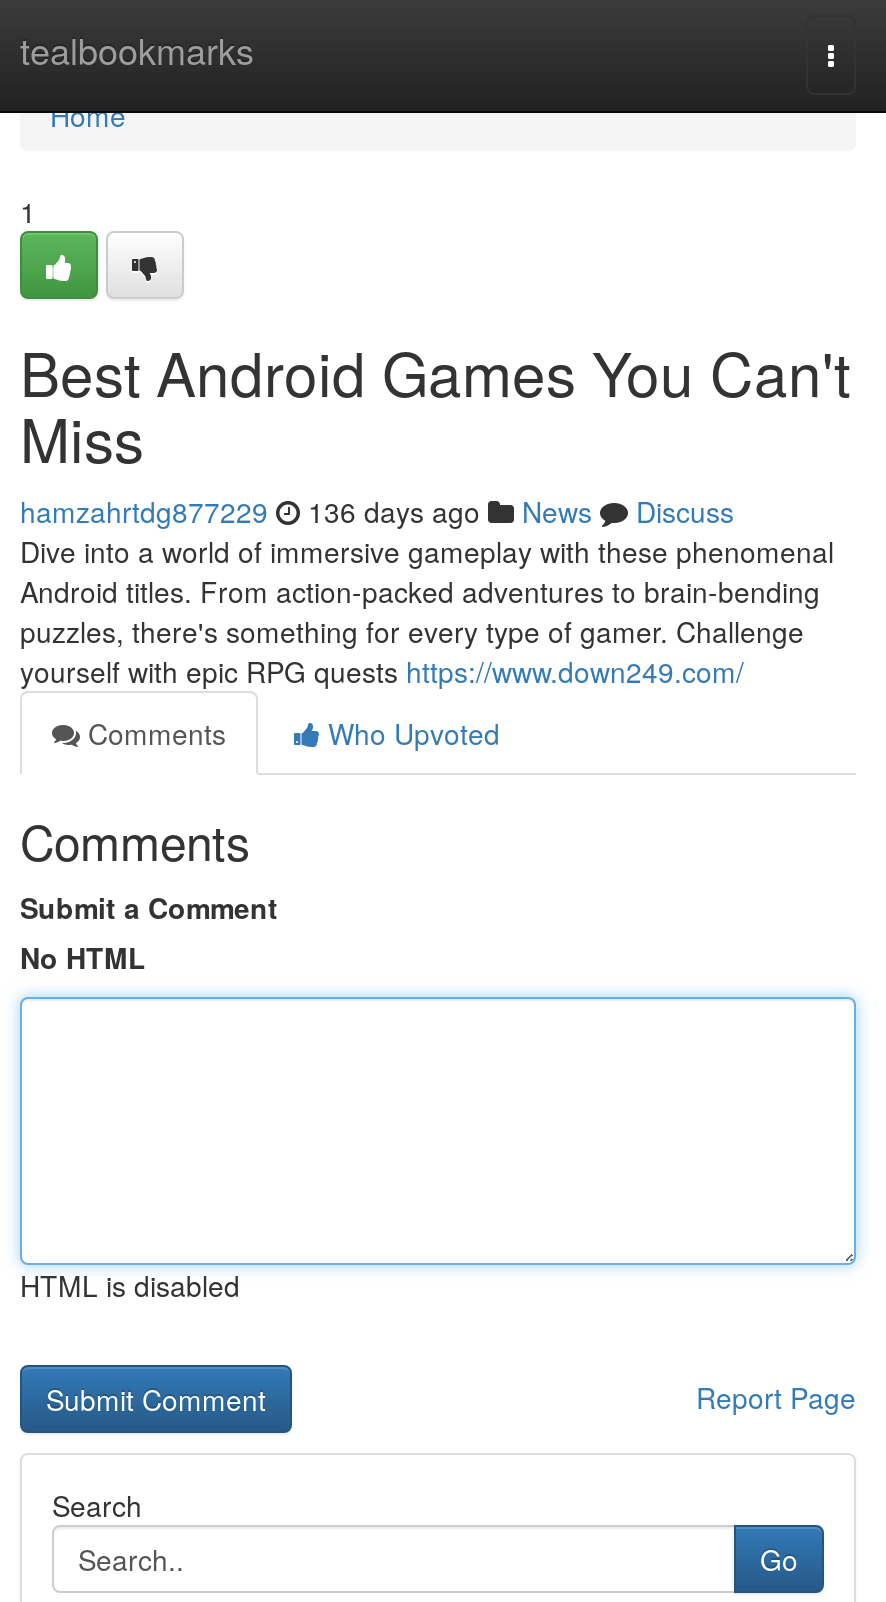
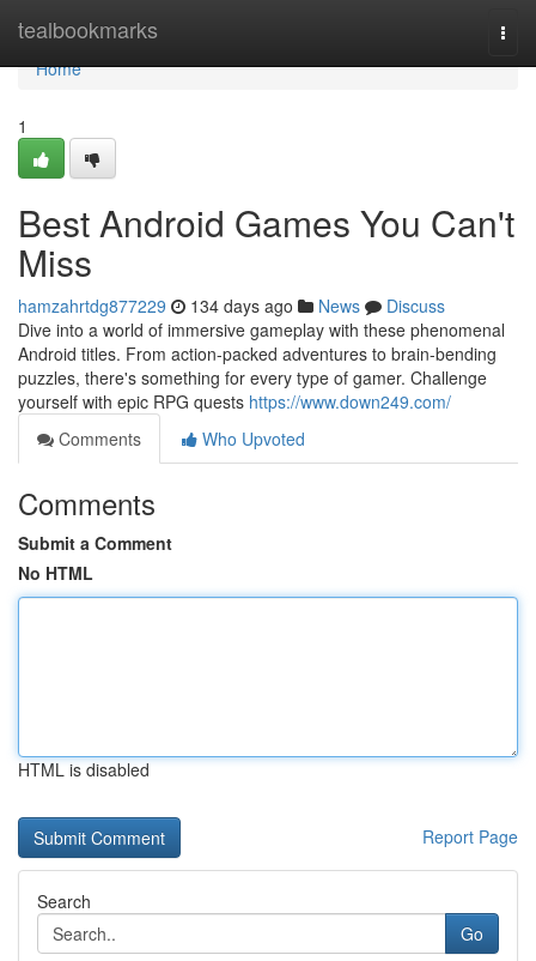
- hamzahrtdg877229 136 days ago News Discuss
+ hamzahrtdg877229 134 days ago News Discuss
